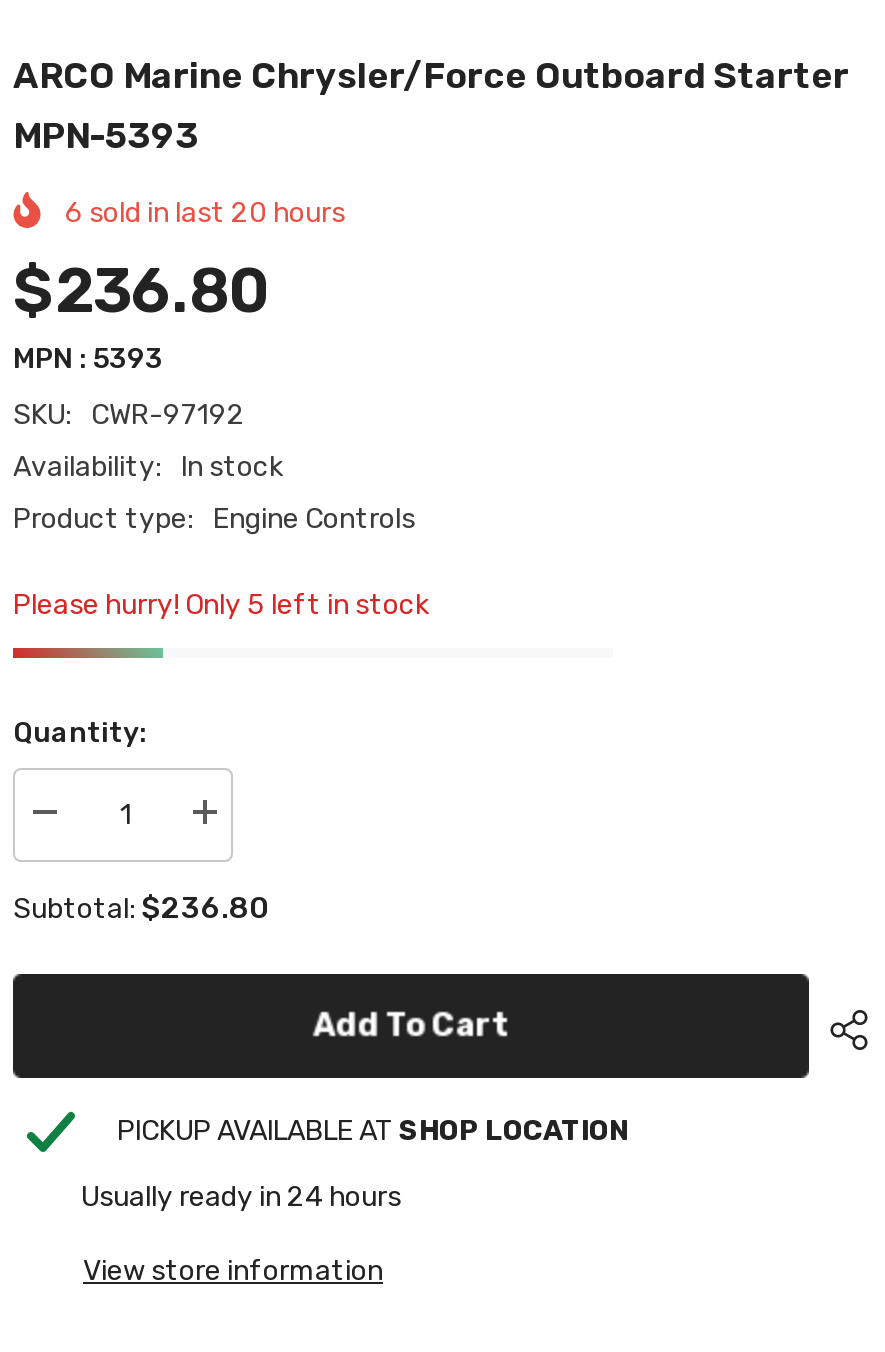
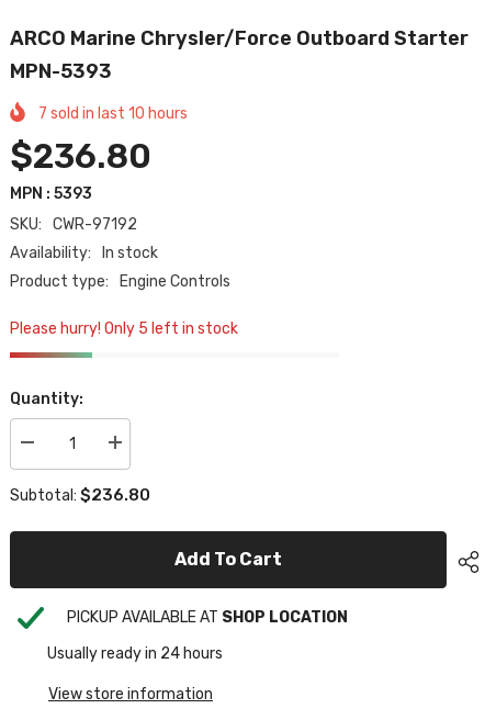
- 6 sold in last 20 hours
+ 7 sold in last 10 hours
